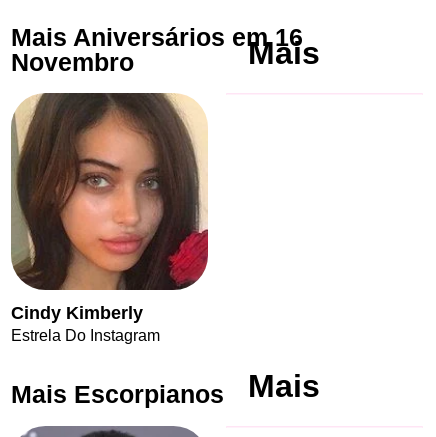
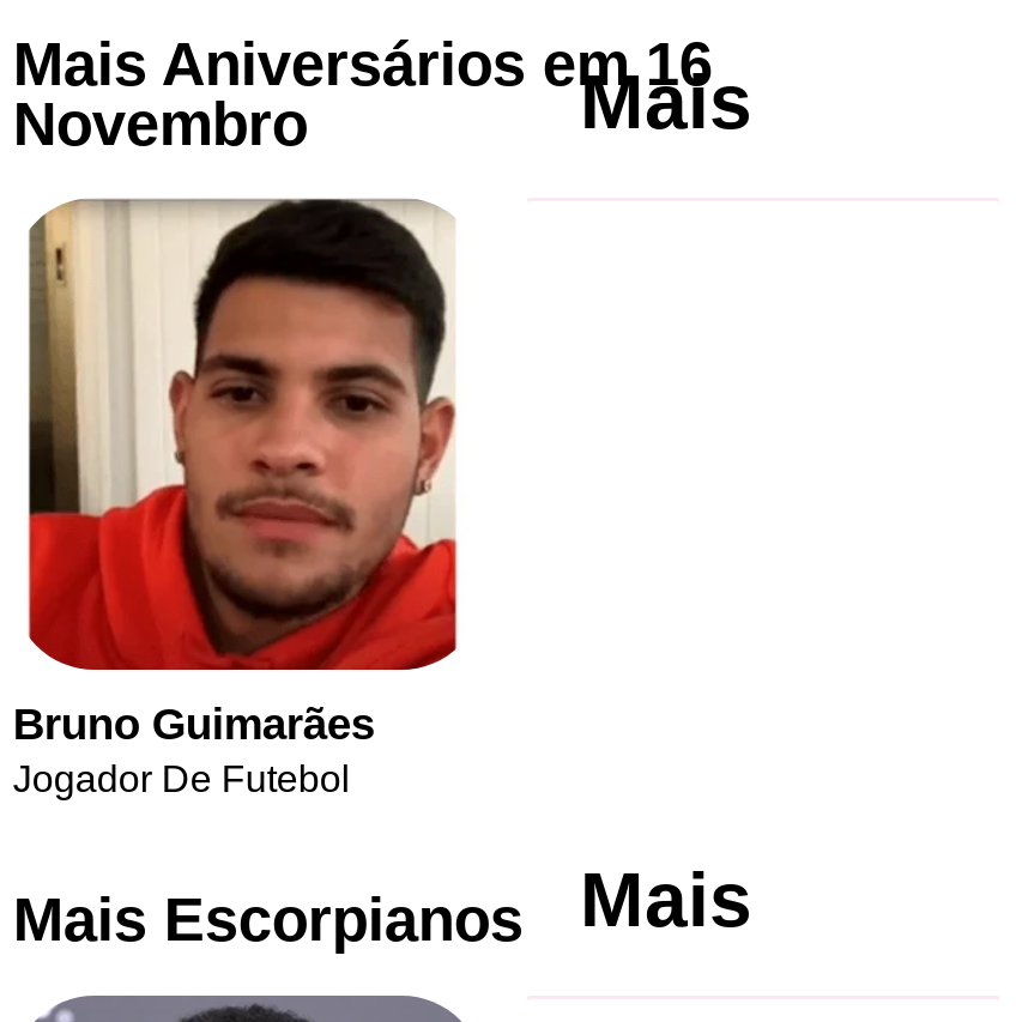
- [image]
- Cindy Kimberly
- Estrela Do Instagram
+ [image]
+ Bruno Guimarães
+ Jogador De Futebol
